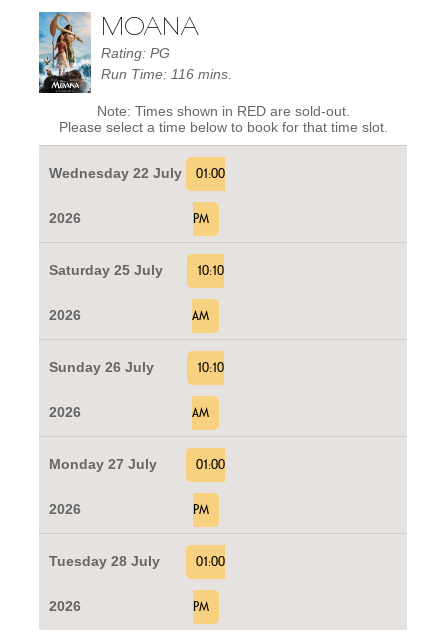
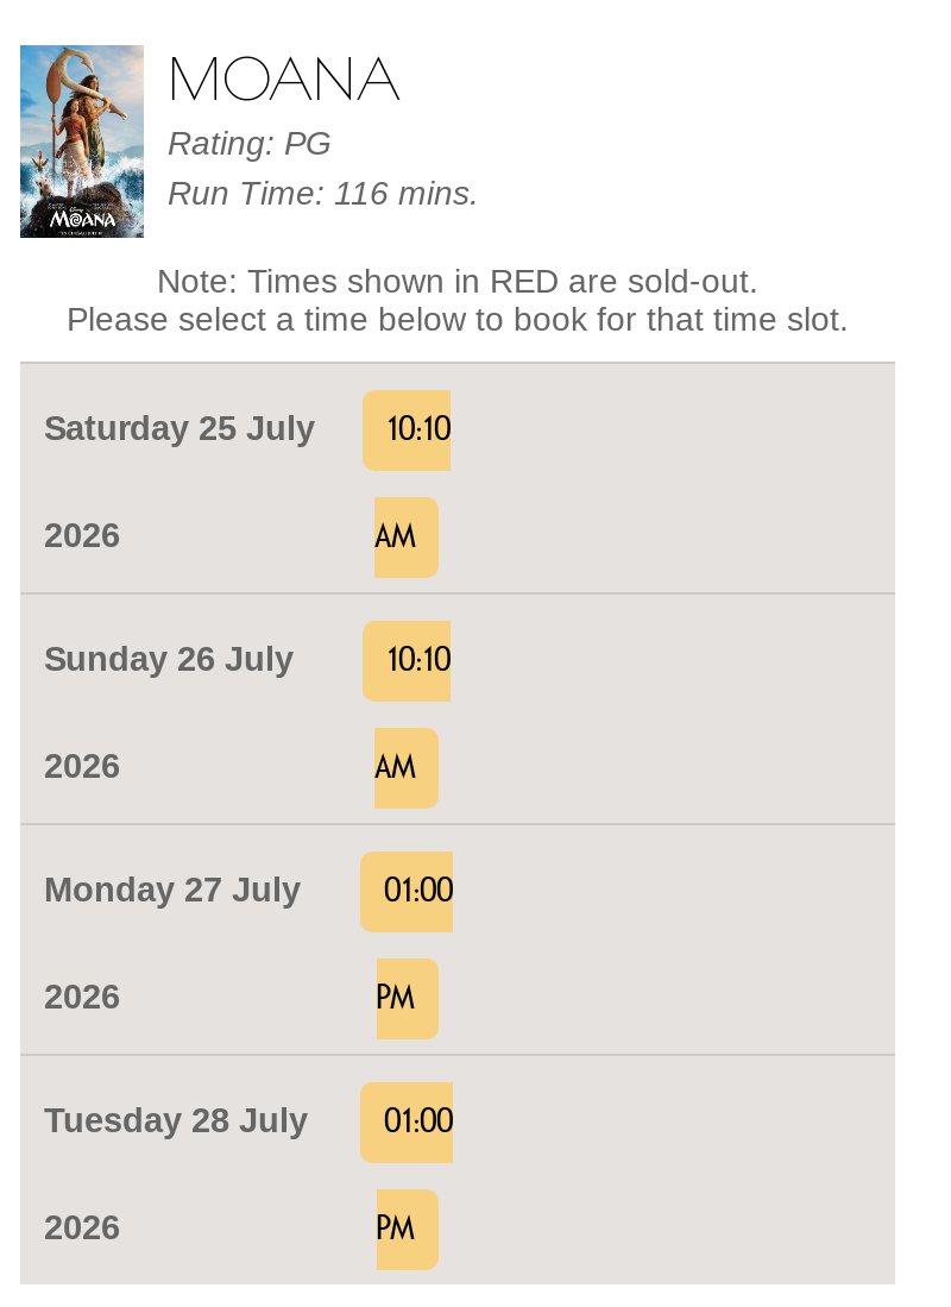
- Wednesday 22 July
- 2026

- 01:00
- PM
